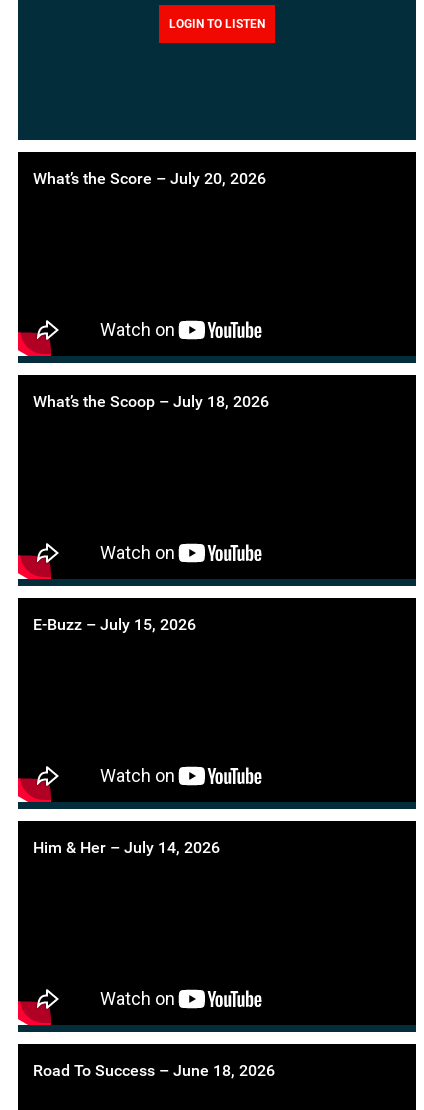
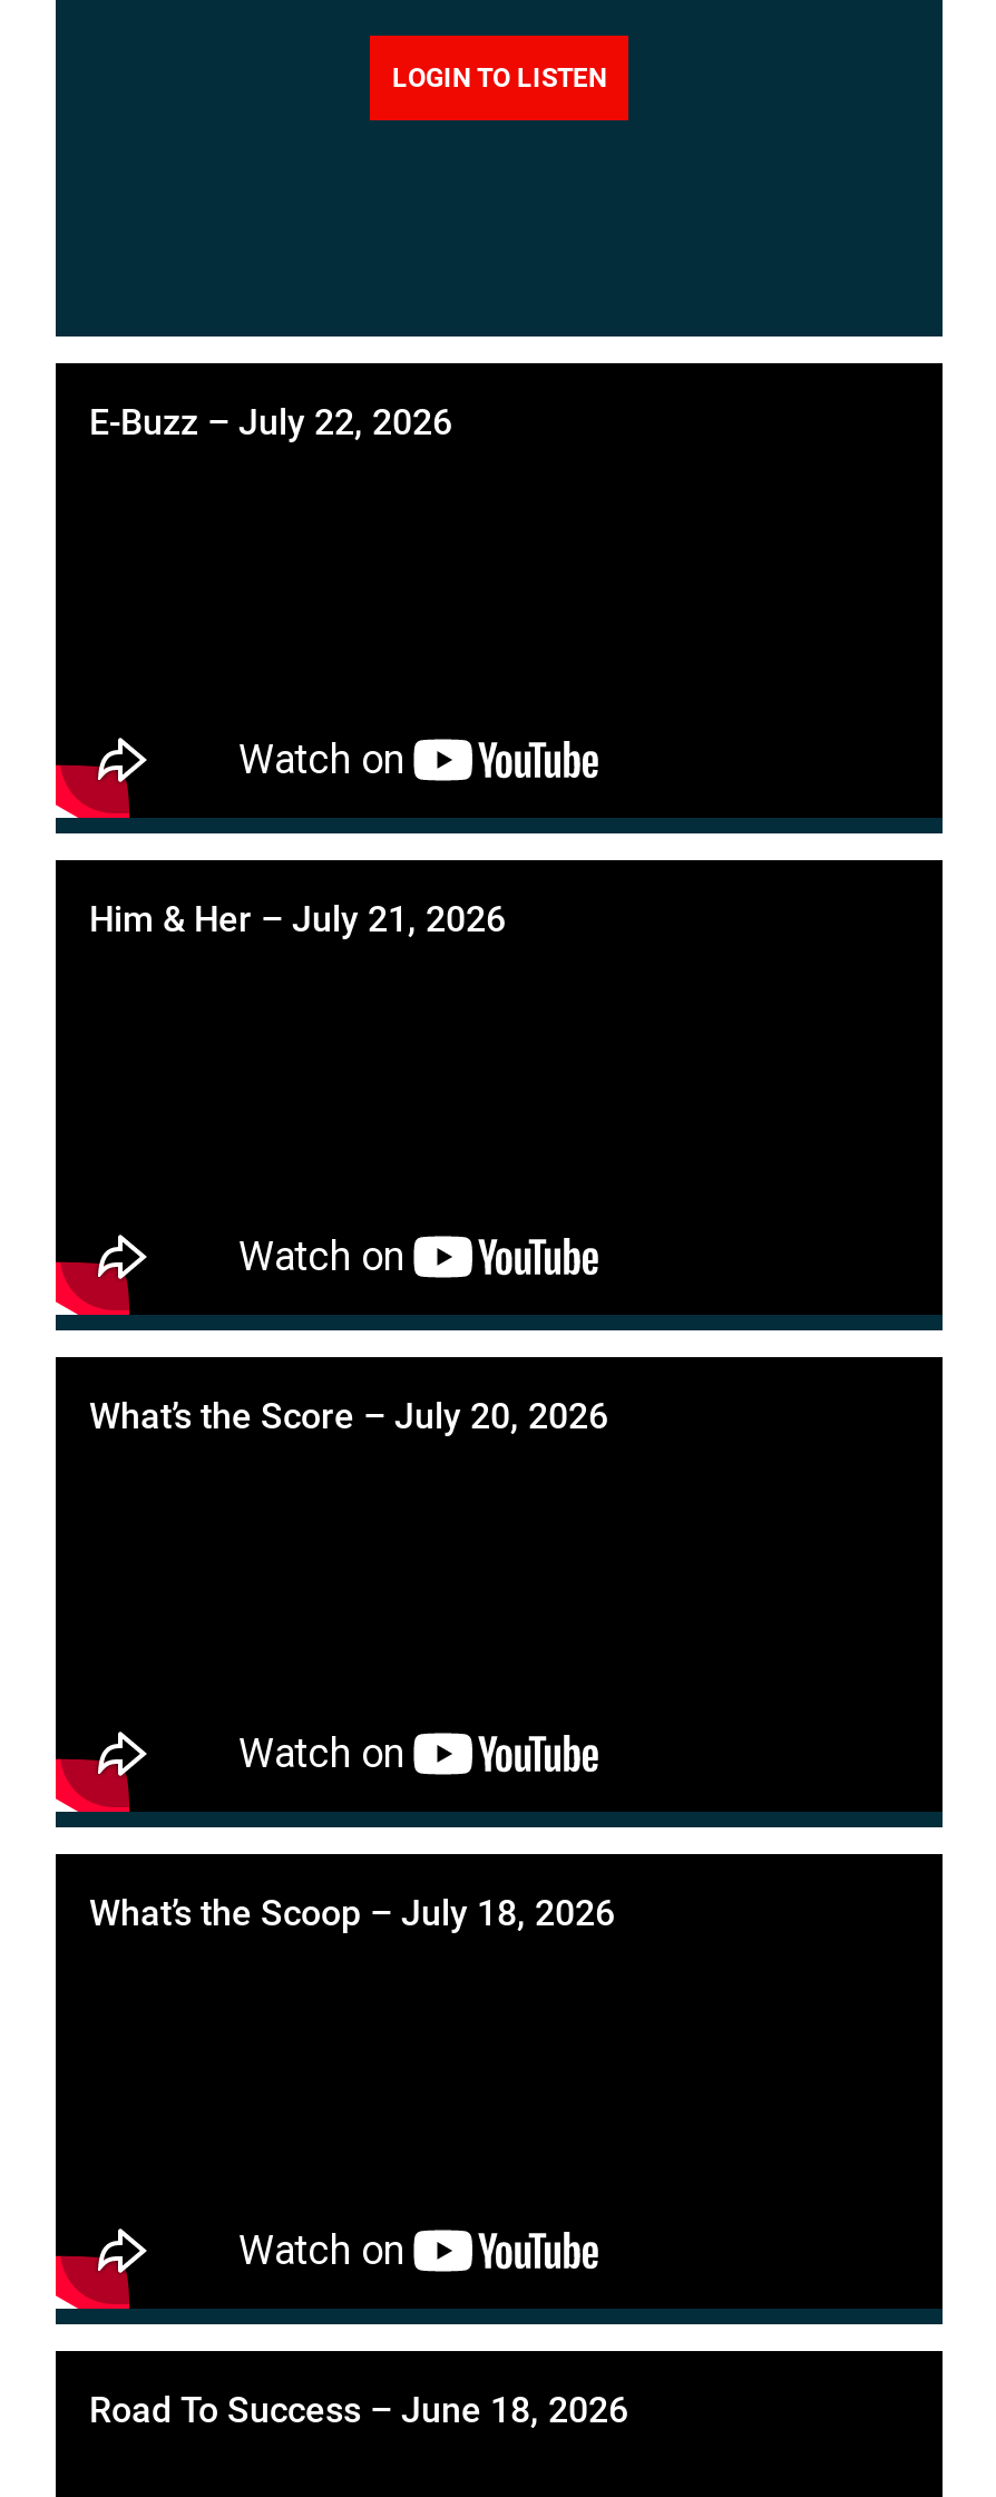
+ E-Buzz – July 22, 2026

+ Him & Her – July 21, 2026

moved down: What’s the Score – July 20, 2026 | What’s the Scoop – July 18, 2026

- E-Buzz – July 15, 2026

- Him & Her – July 14, 2026
